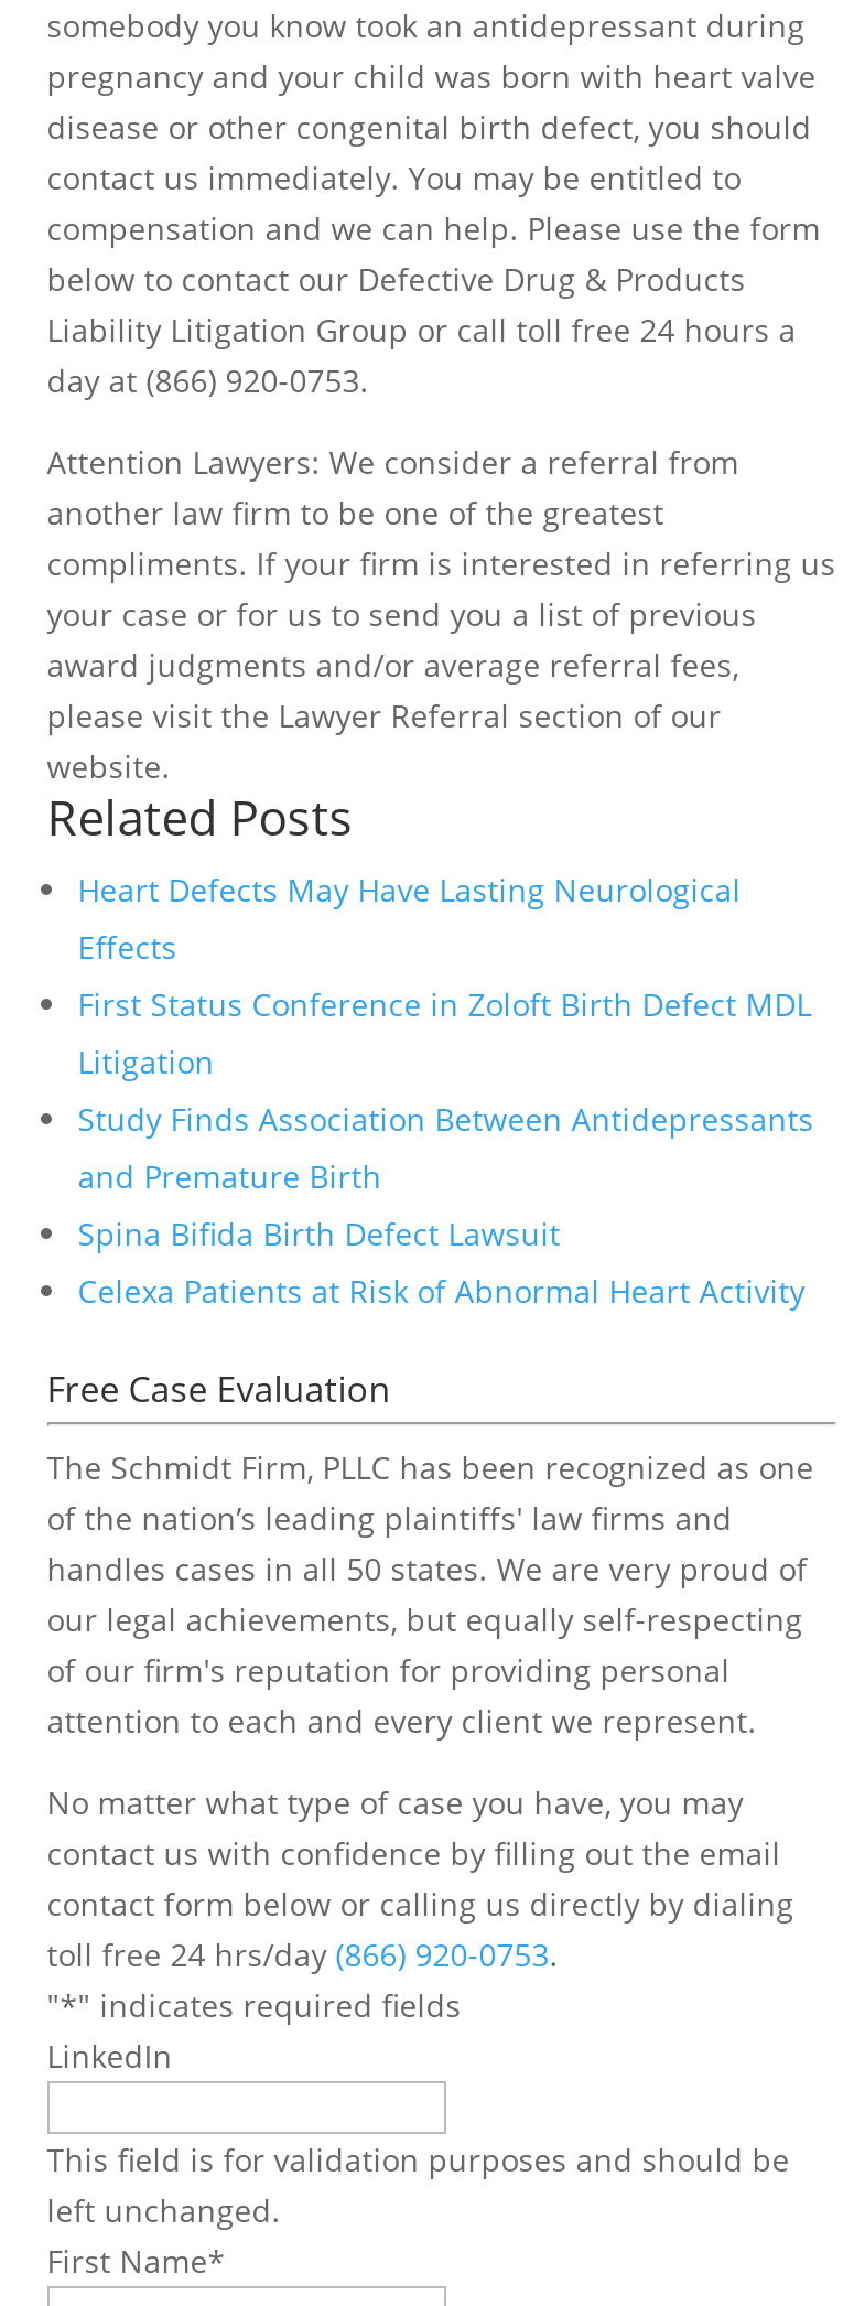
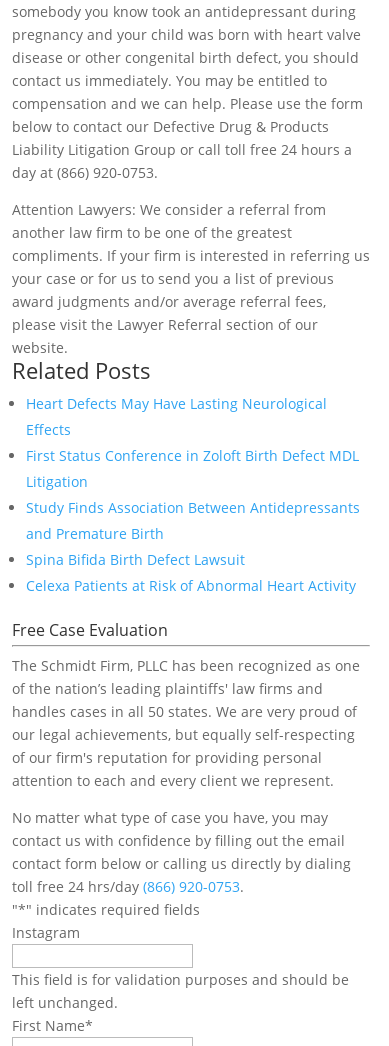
- LinkedIn
+ Instagram
